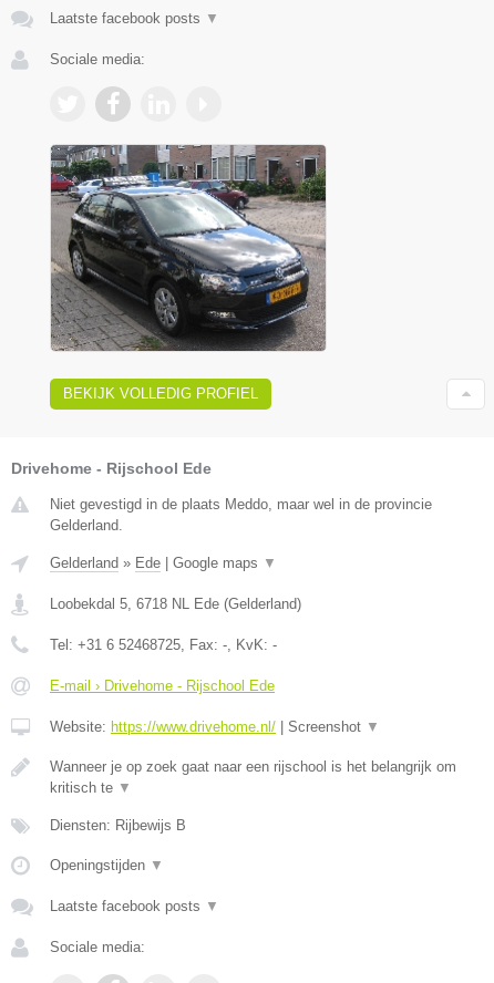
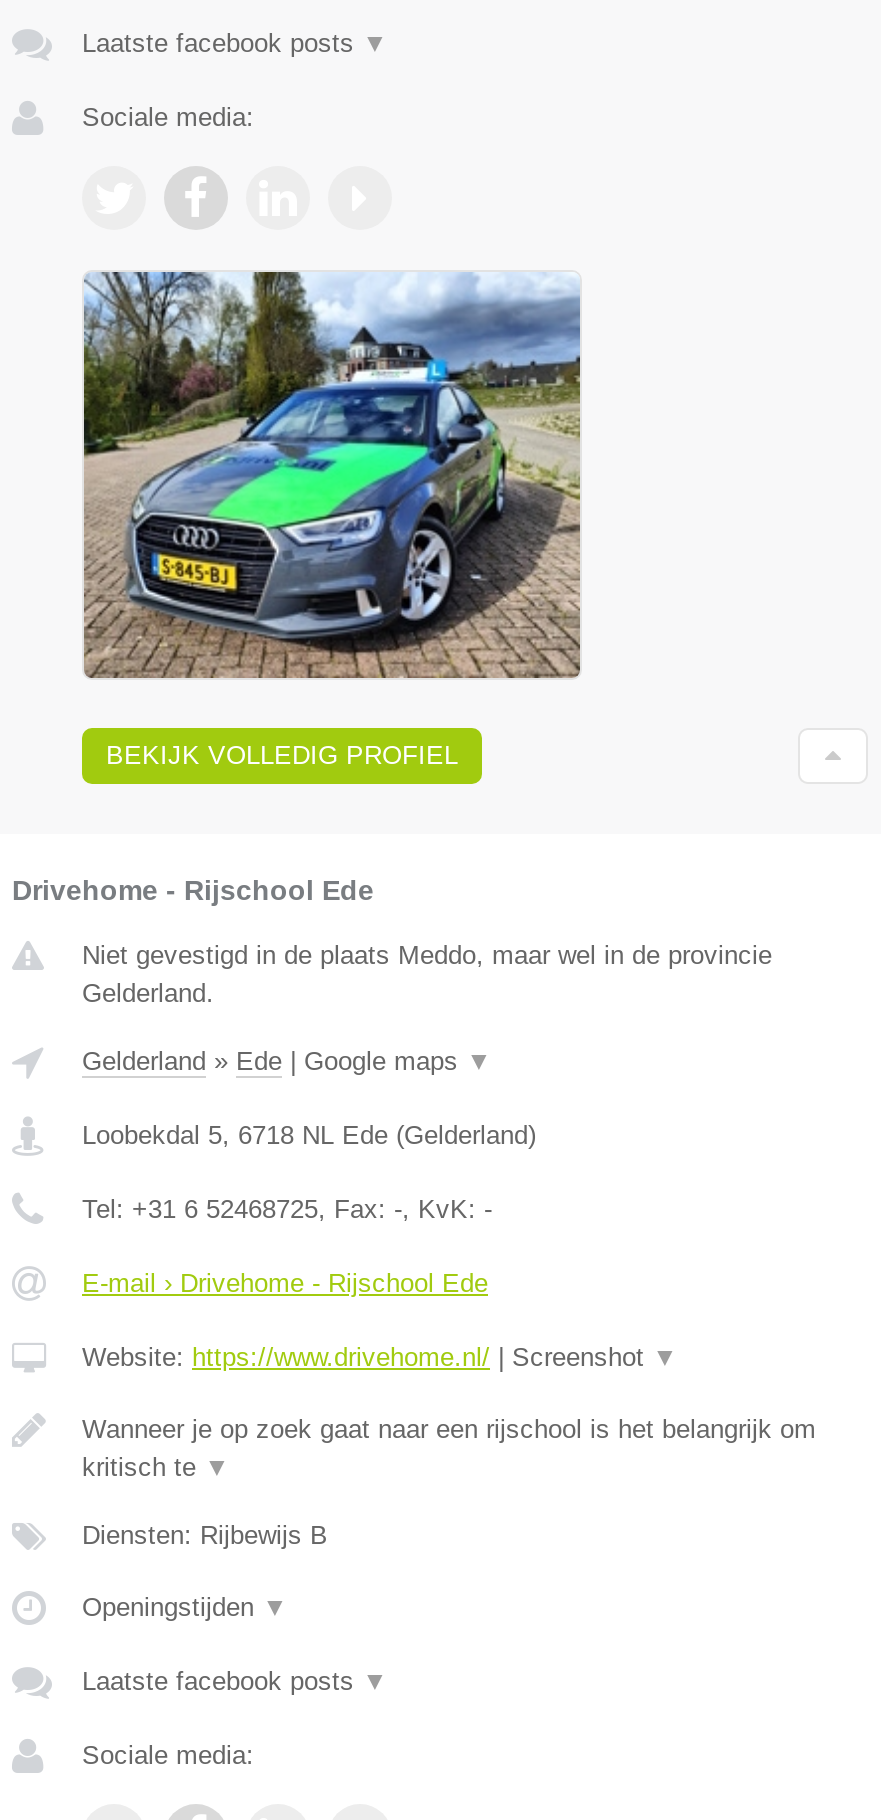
- [image]
+ [image]
